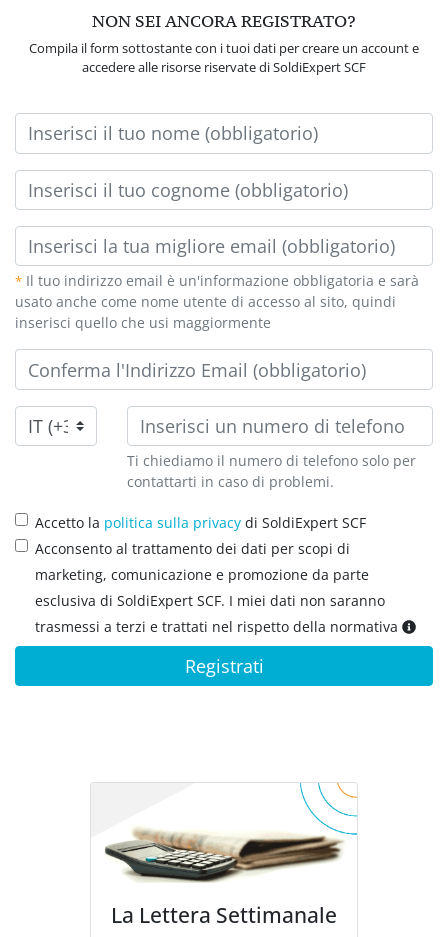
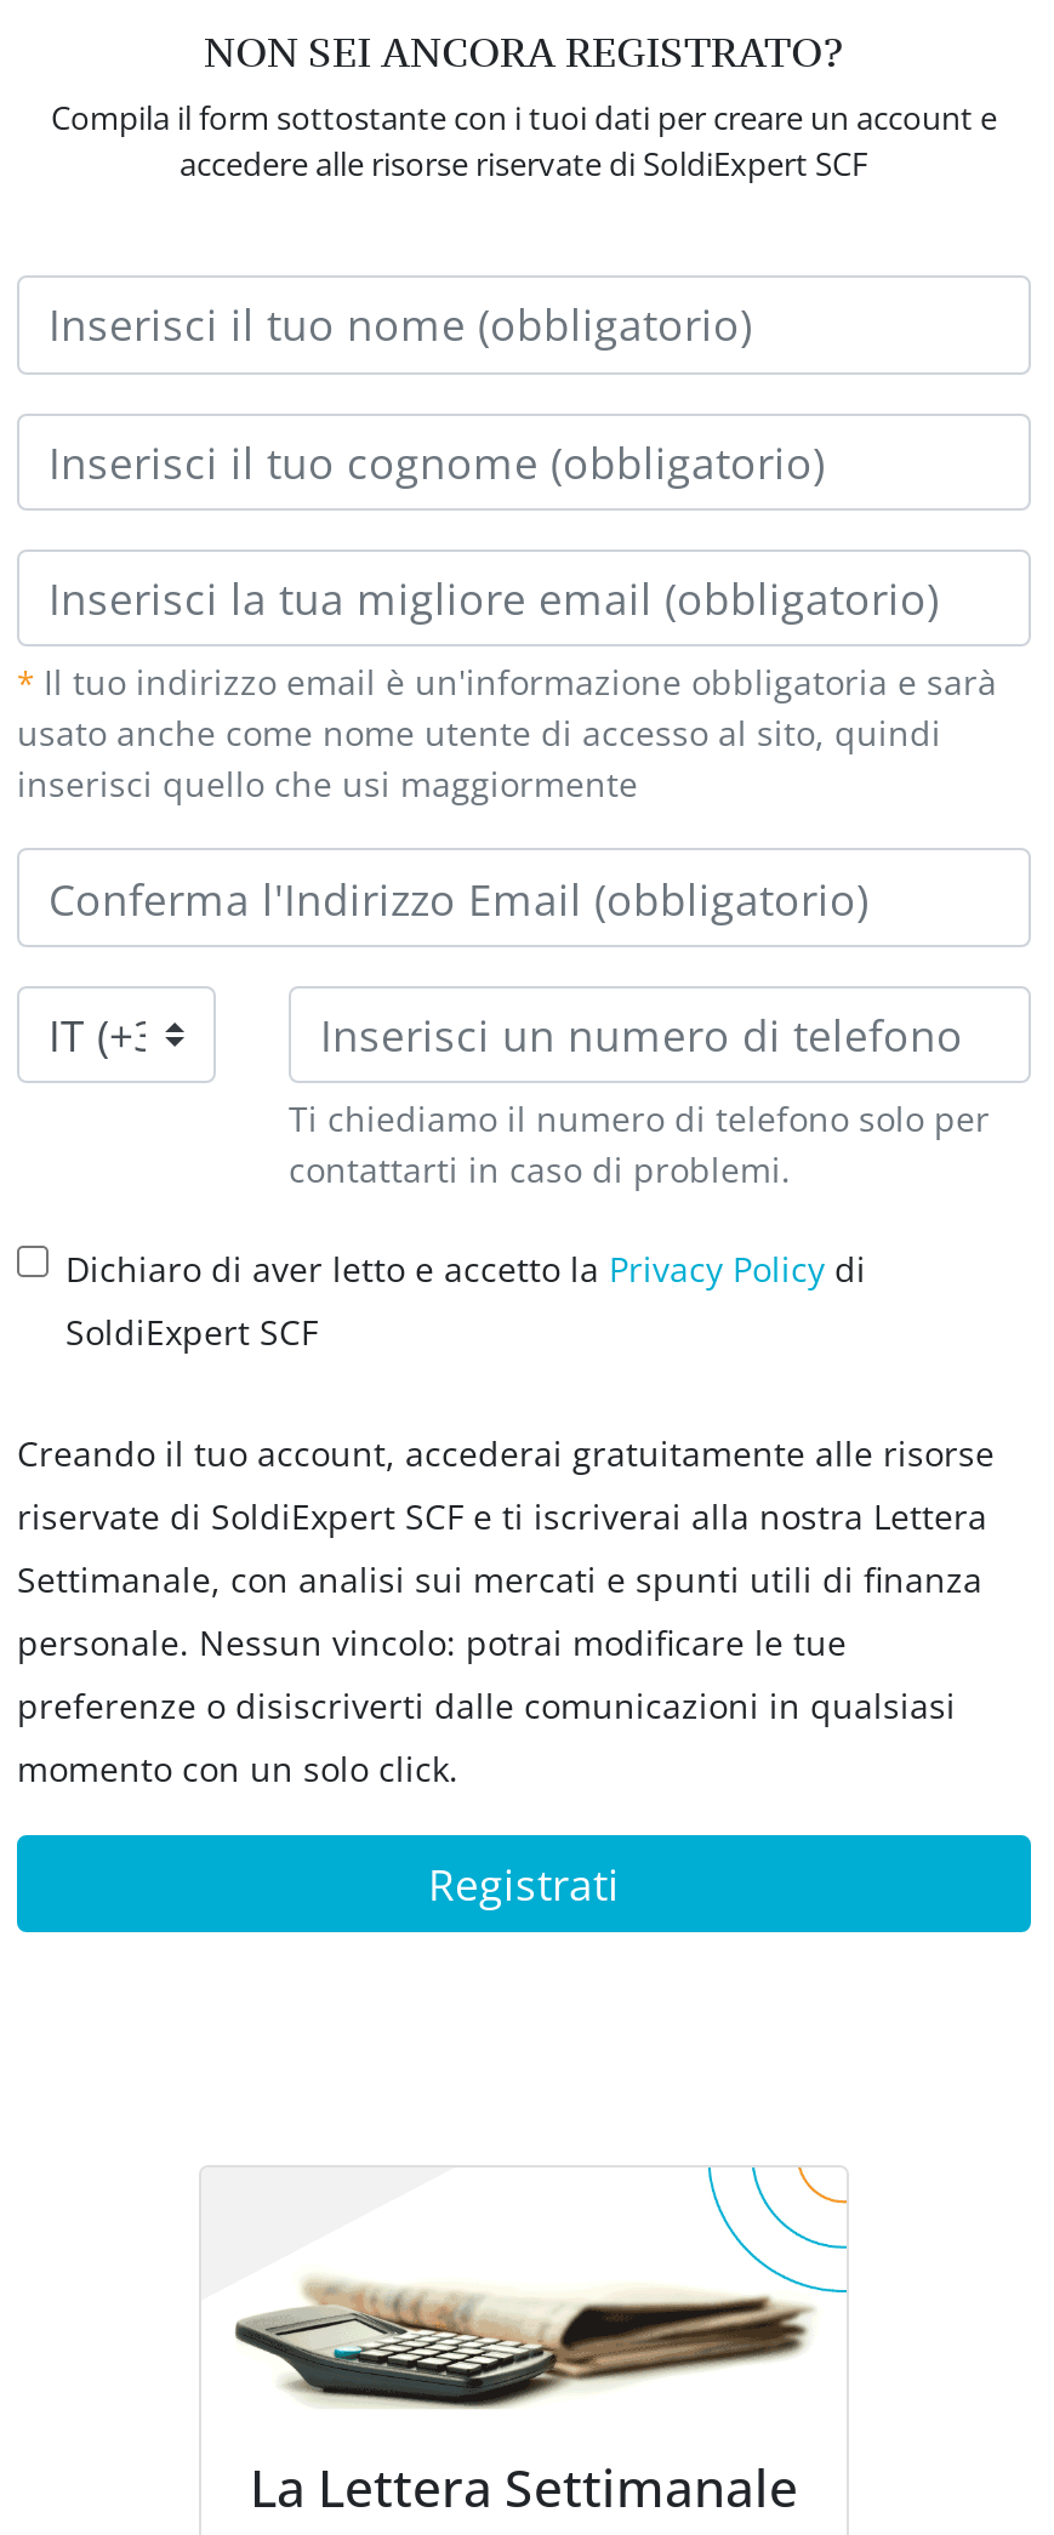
- Accetto la politica sulla privacy di SoldiExpert SCF
- Acconsento al trattamento dei dati per scopi di
- marketing, comunicazione e promozione da parte
- esclusiva di SoldiExpert SCF. I miei dati non saranno
- trasmessi a terzi e trattati nel rispetto della normativa
+ Dichiaro di aver letto e accetto la Privacy Policy di
+ SoldiExpert SCF
+ Creando il tuo account, accederai gratuitamente alle risorse
+ riservate di SoldiExpert SCF e ti iscriverai alla nostra Lettera
+ Settimanale, con analisi sui mercati e spunti utili di finanza
+ personale. Nessun vincolo: potrai modificare le tue
+ preferenze o disiscriverti dalle comunicazioni in qualsiasi
+ momento con un solo click.
